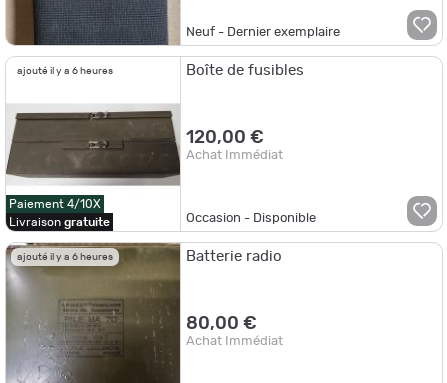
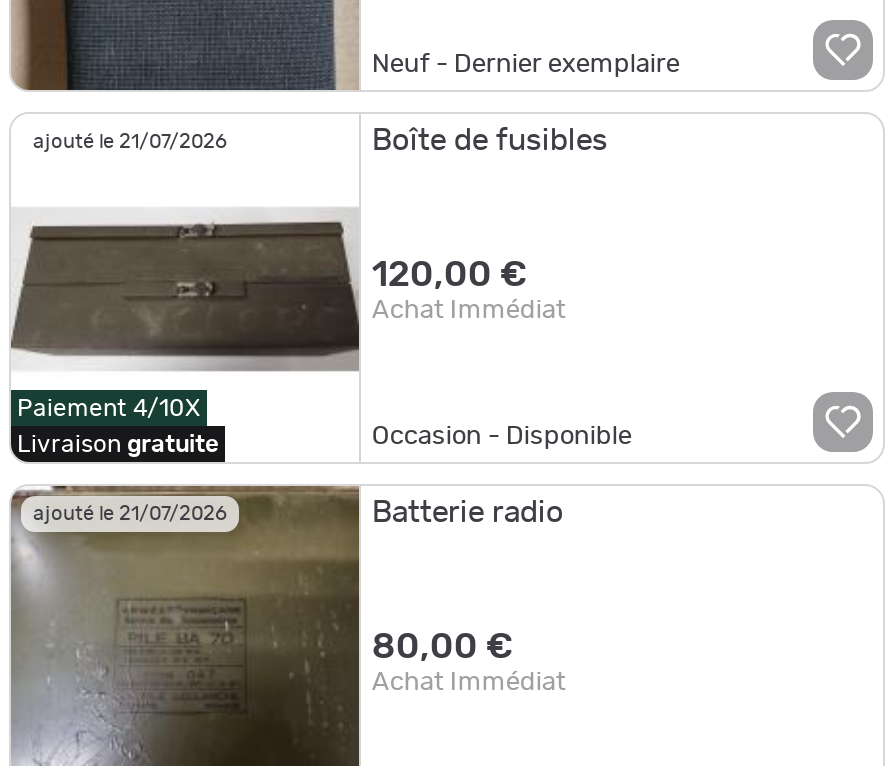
- ajouté il y a 6 heures
+ ajouté le 21/07/2026

- ajouté il y a 6 heures
+ ajouté le 21/07/2026
